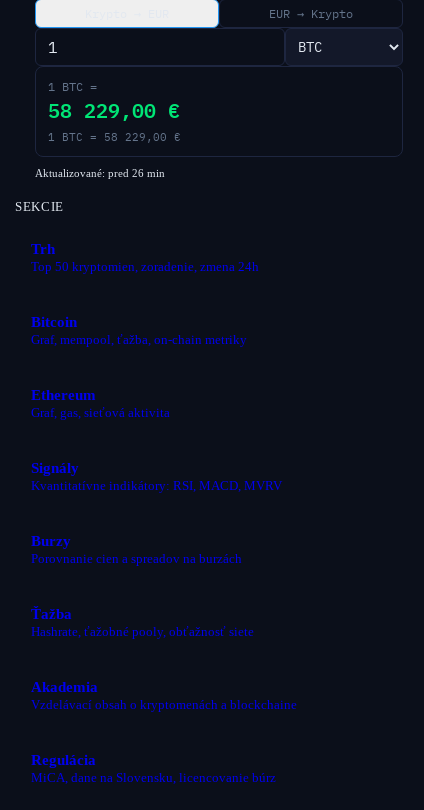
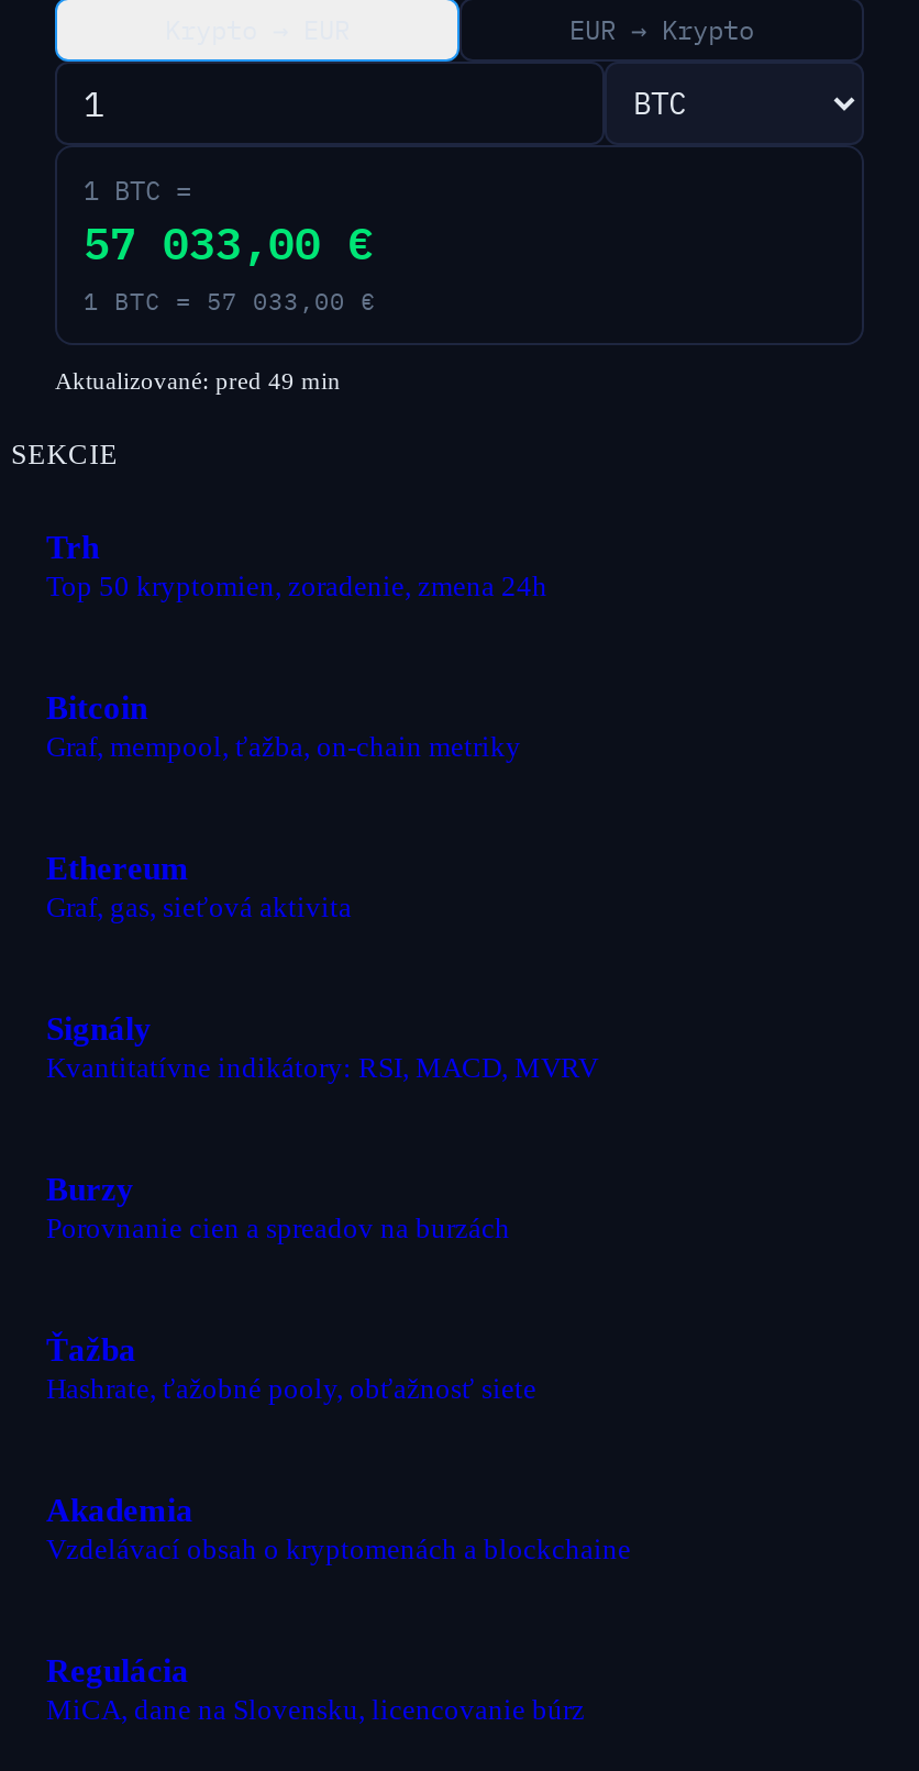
- 58 229,00 €
+ 57 033,00 €

- 1 BTC = 58 229,00 €
+ 1 BTC = 57 033,00 €

- Aktualizované: pred 26 min
+ Aktualizované: pred 49 min
